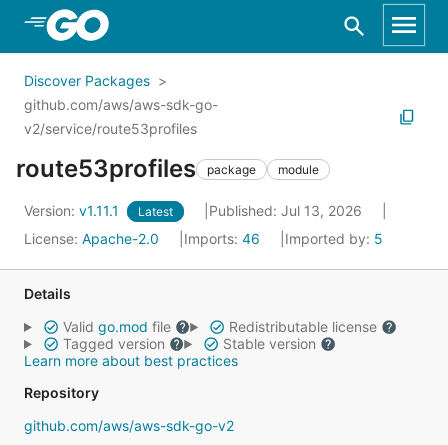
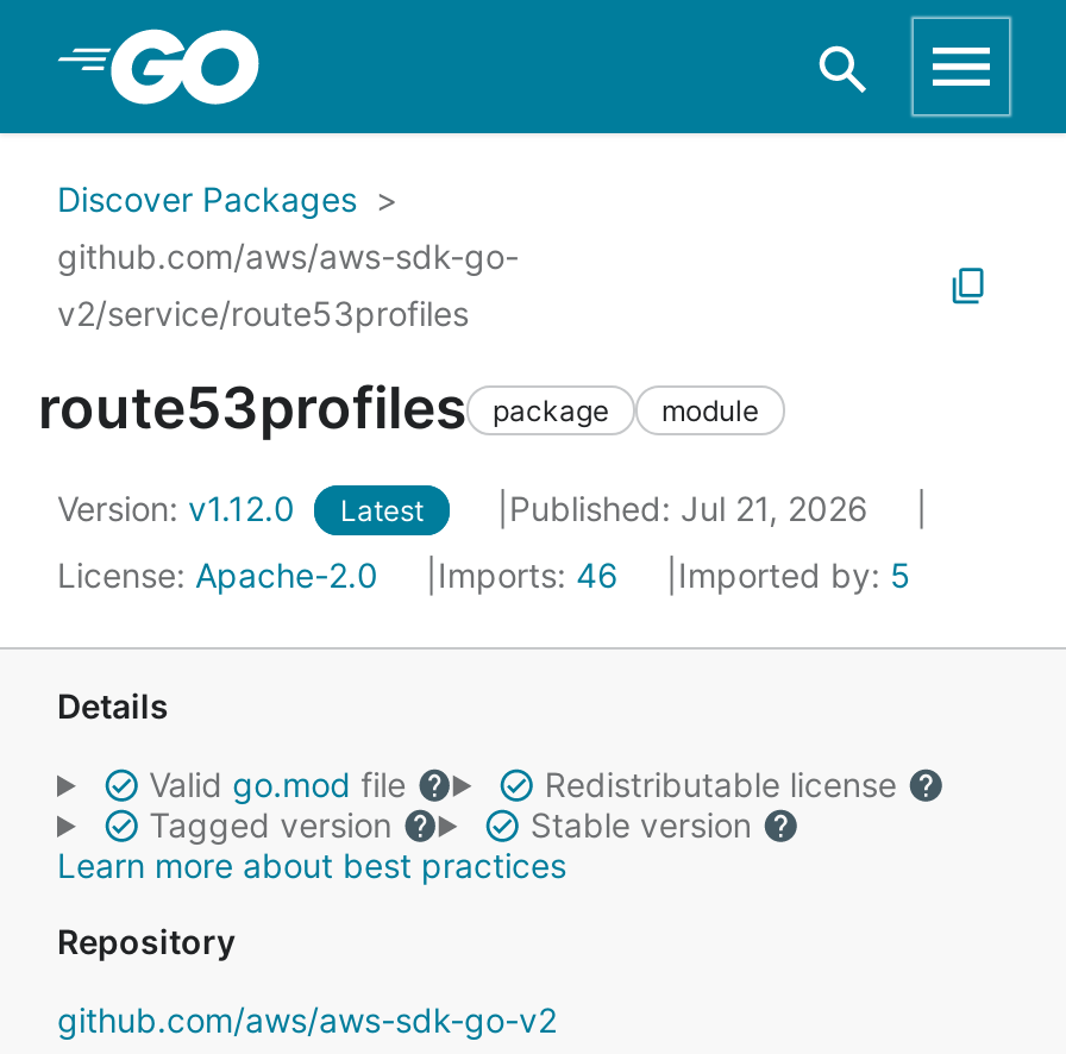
- Version: v1.11.1 Latest
+ Version: v1.12.0 Latest

- Published: Jul 13, 2026
+ Published: Jul 21, 2026
